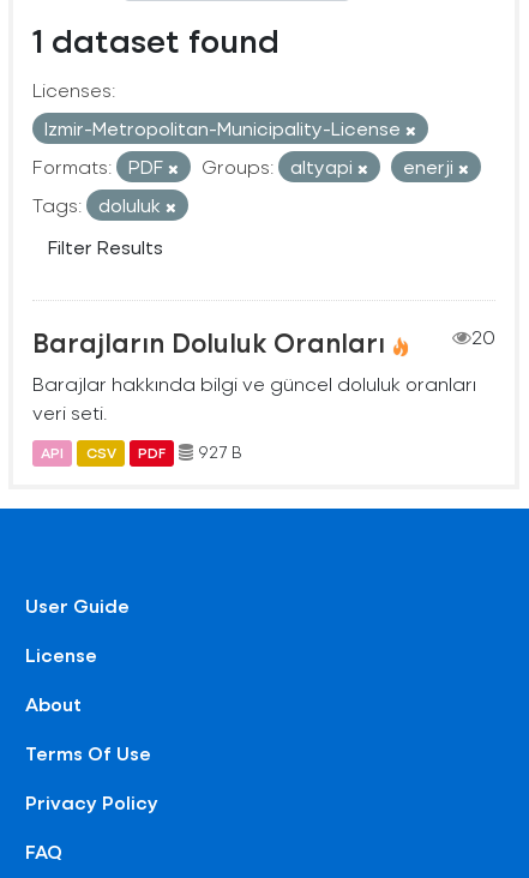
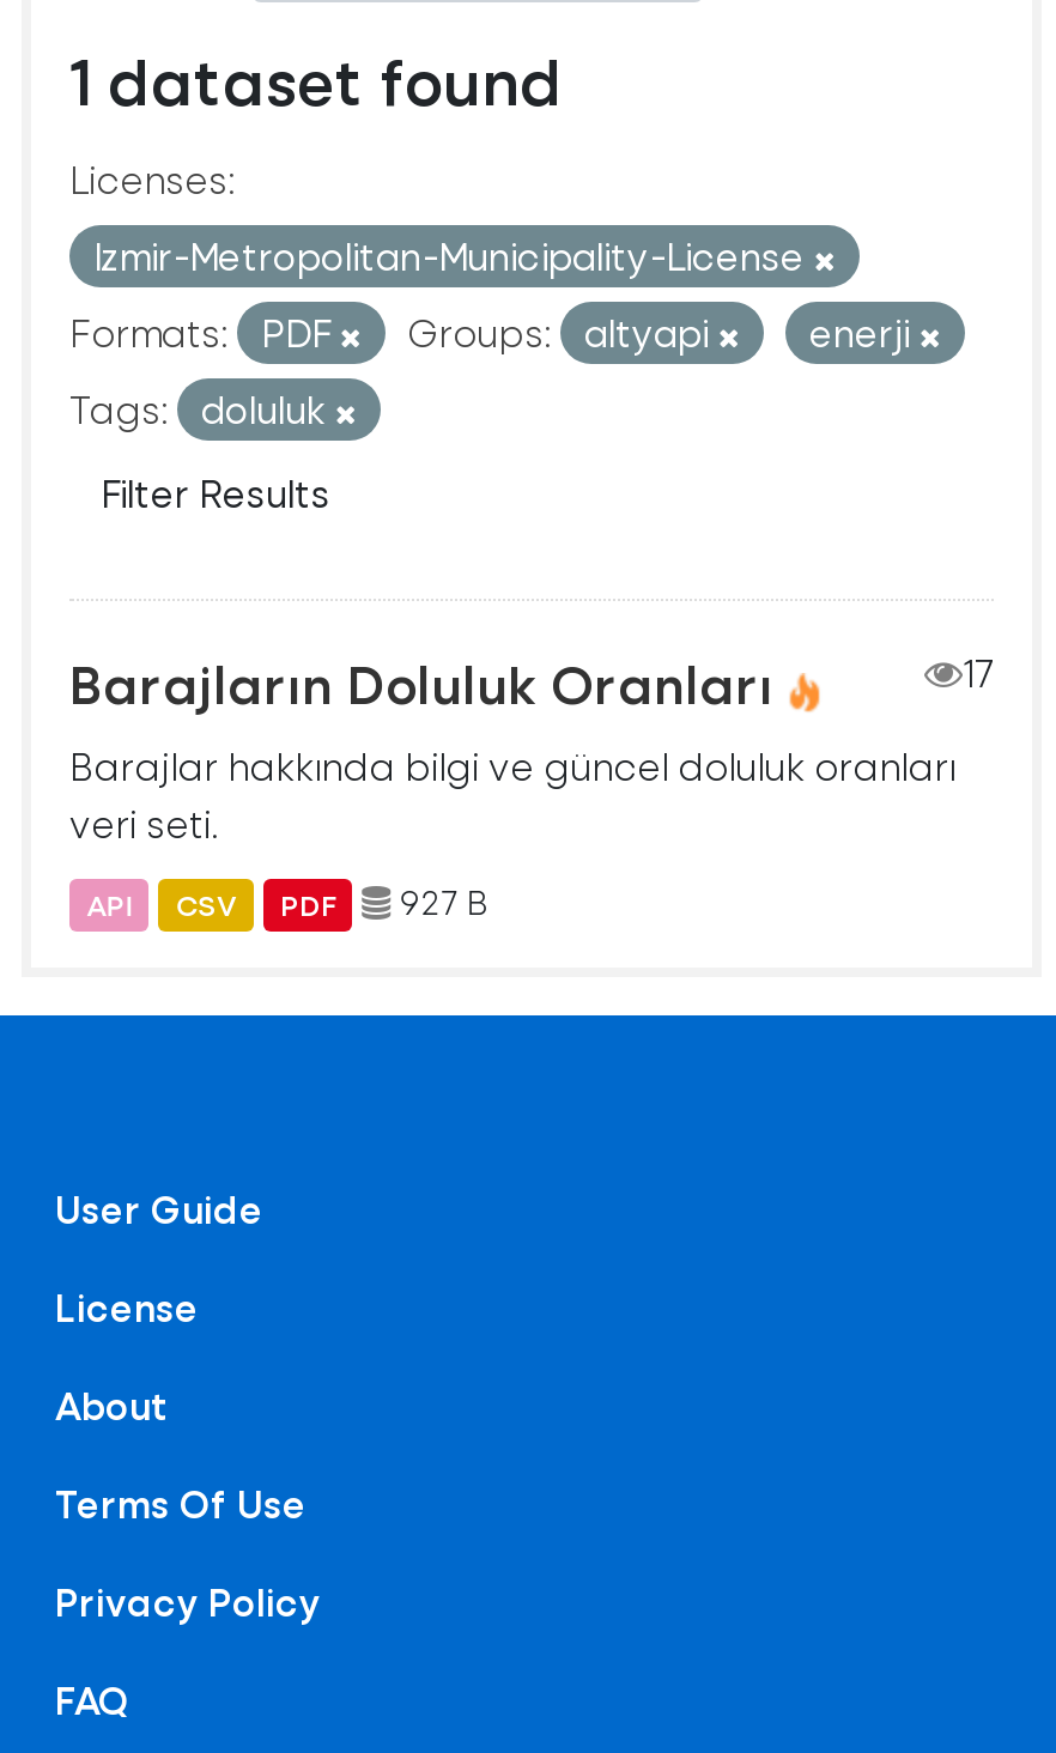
- 20
+ 17
